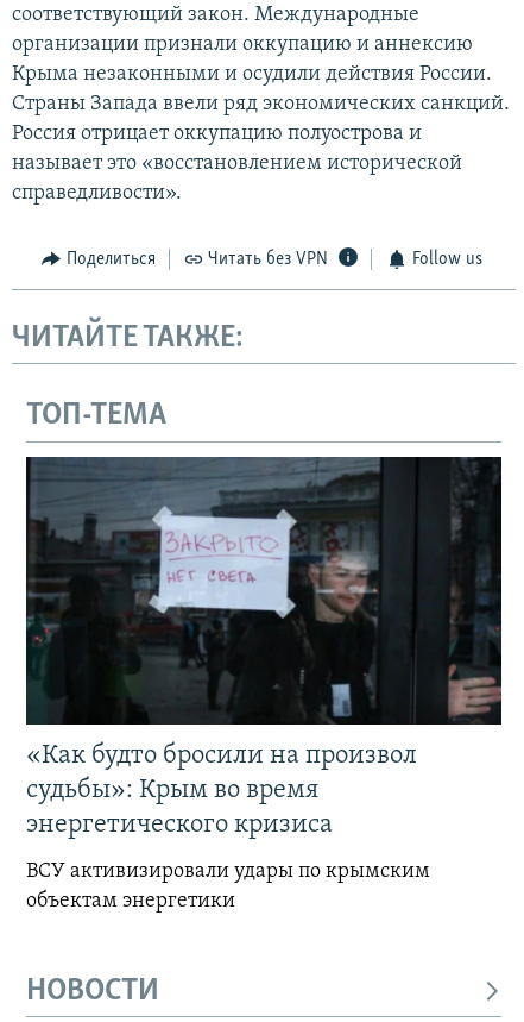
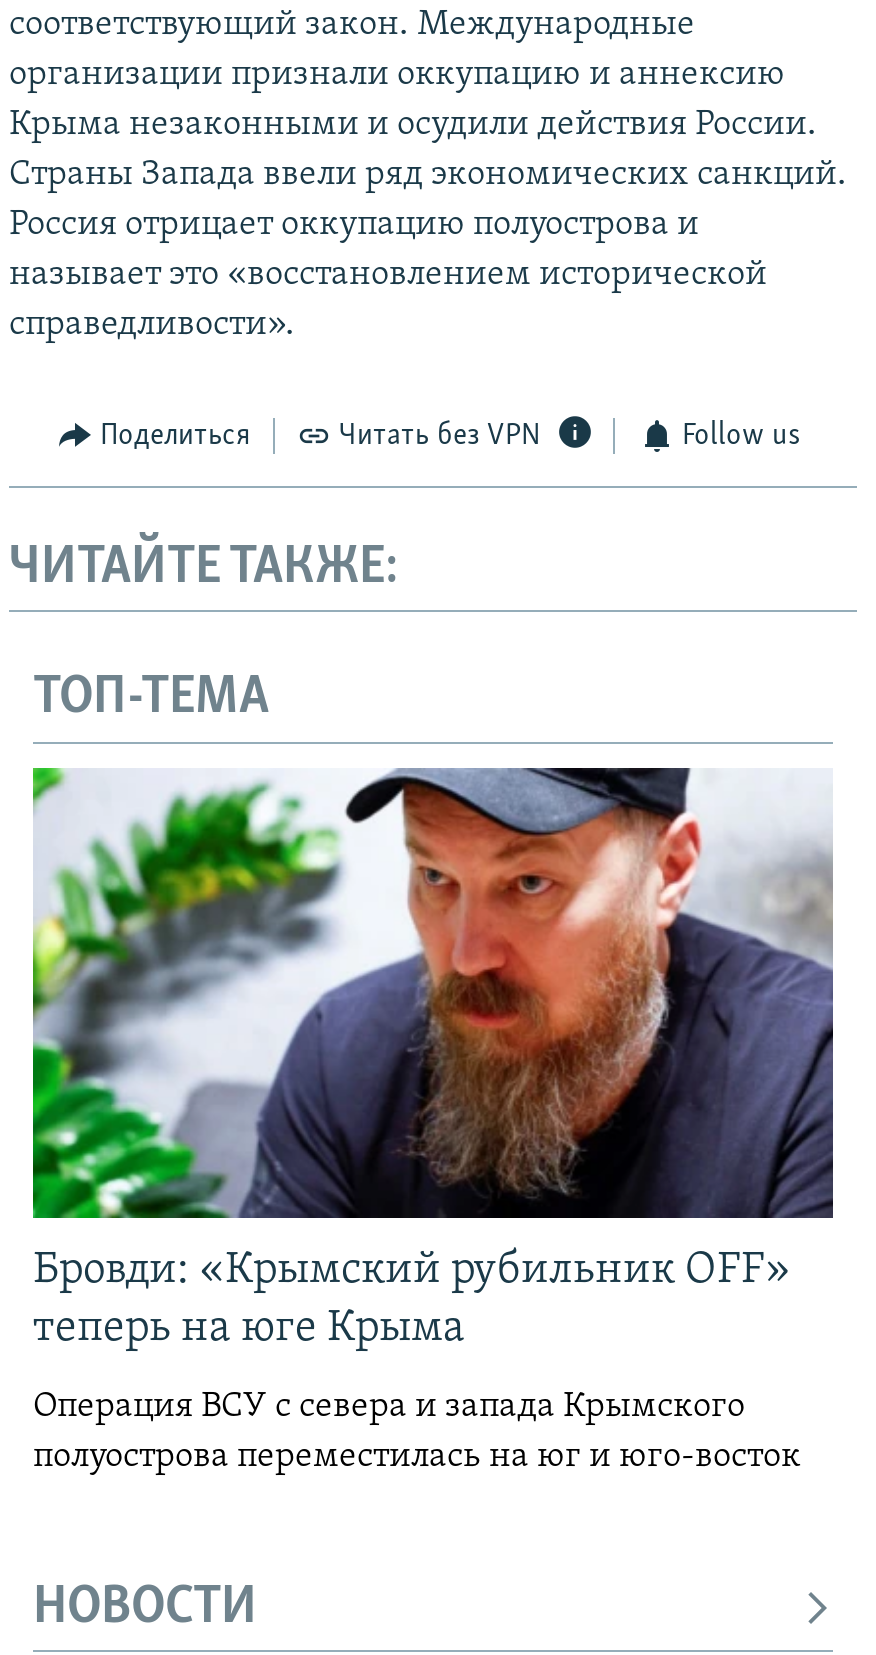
- [image]
- «Как будто бросили на произвол
- судьбы»: Крым во время
- энергетического кризиса
+ [image]
+ Бровди: «Крымский рубильник OFF»
+ теперь на юге Крыма

- ВСУ активизировали удары по крымским
- объектам энергетики
+ Операция ВСУ с севера и запада Крымского
+ полуострова переместилась на юг и юго-восток
